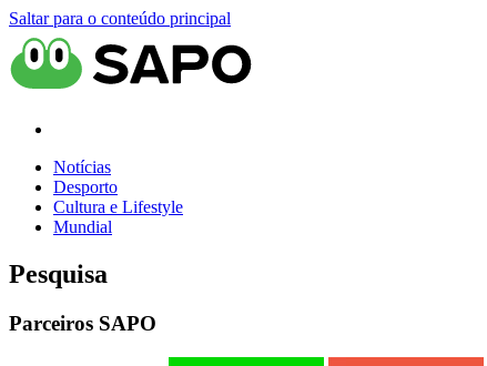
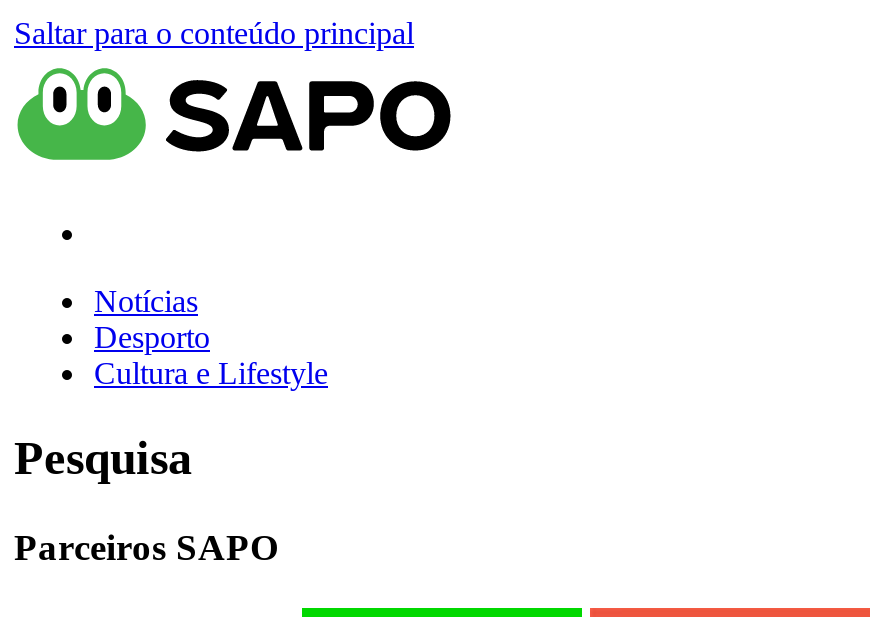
- Mundial
